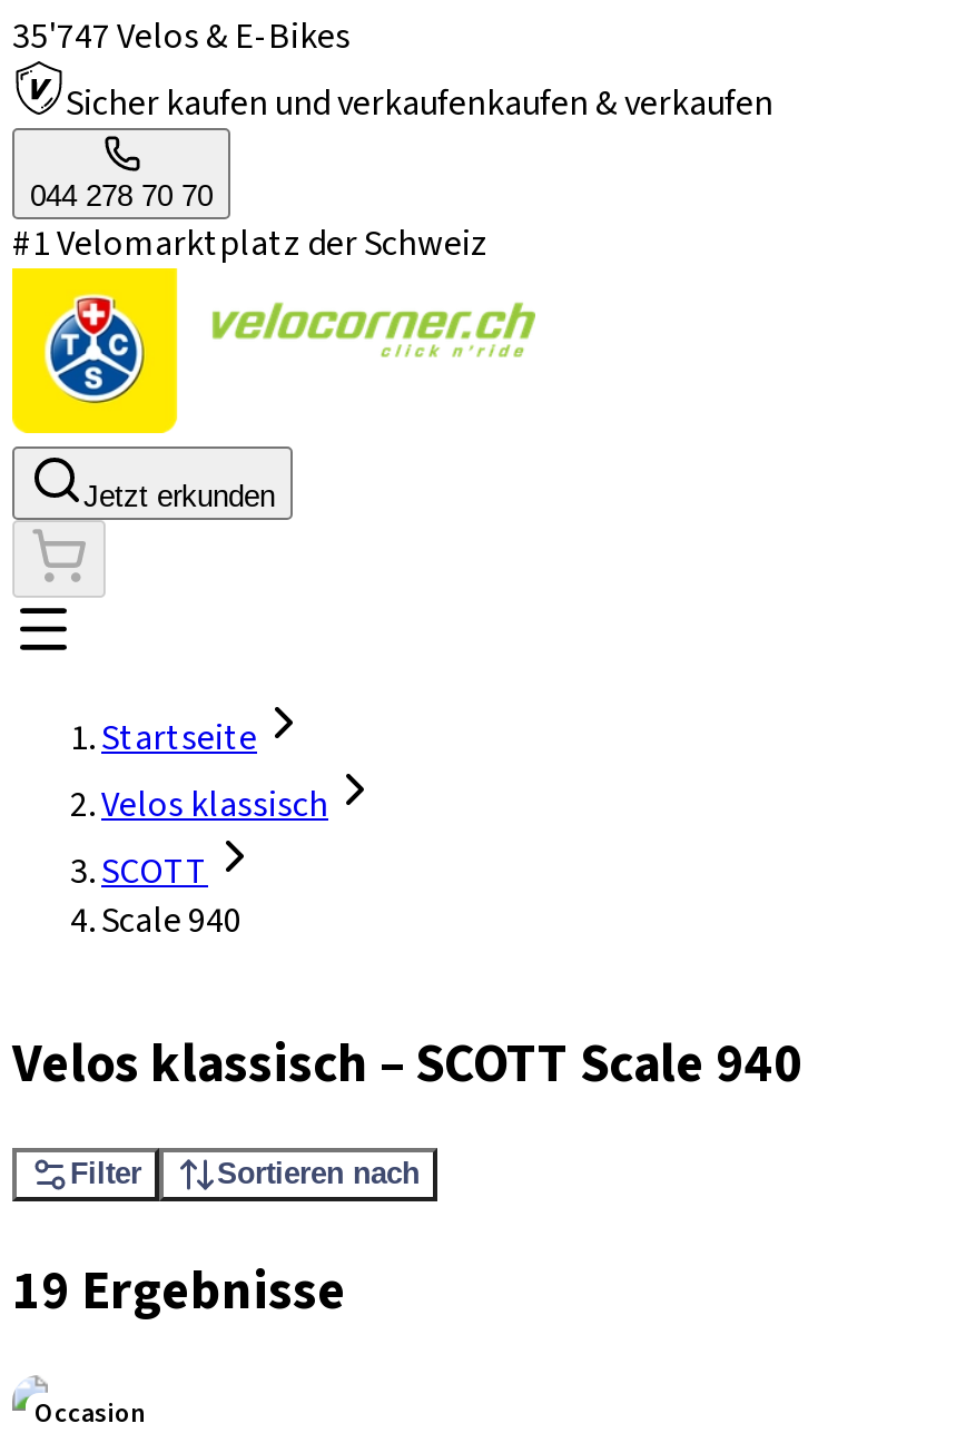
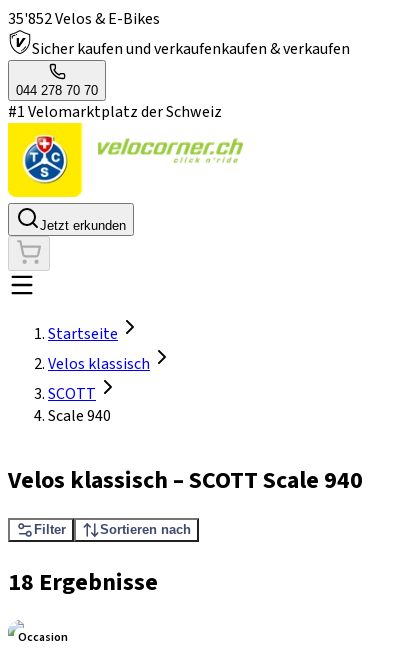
- 35'747 Velos & E-Bikes
+ 35'852 Velos & E-Bikes

- 19 Ergebnisse
+ 18 Ergebnisse
